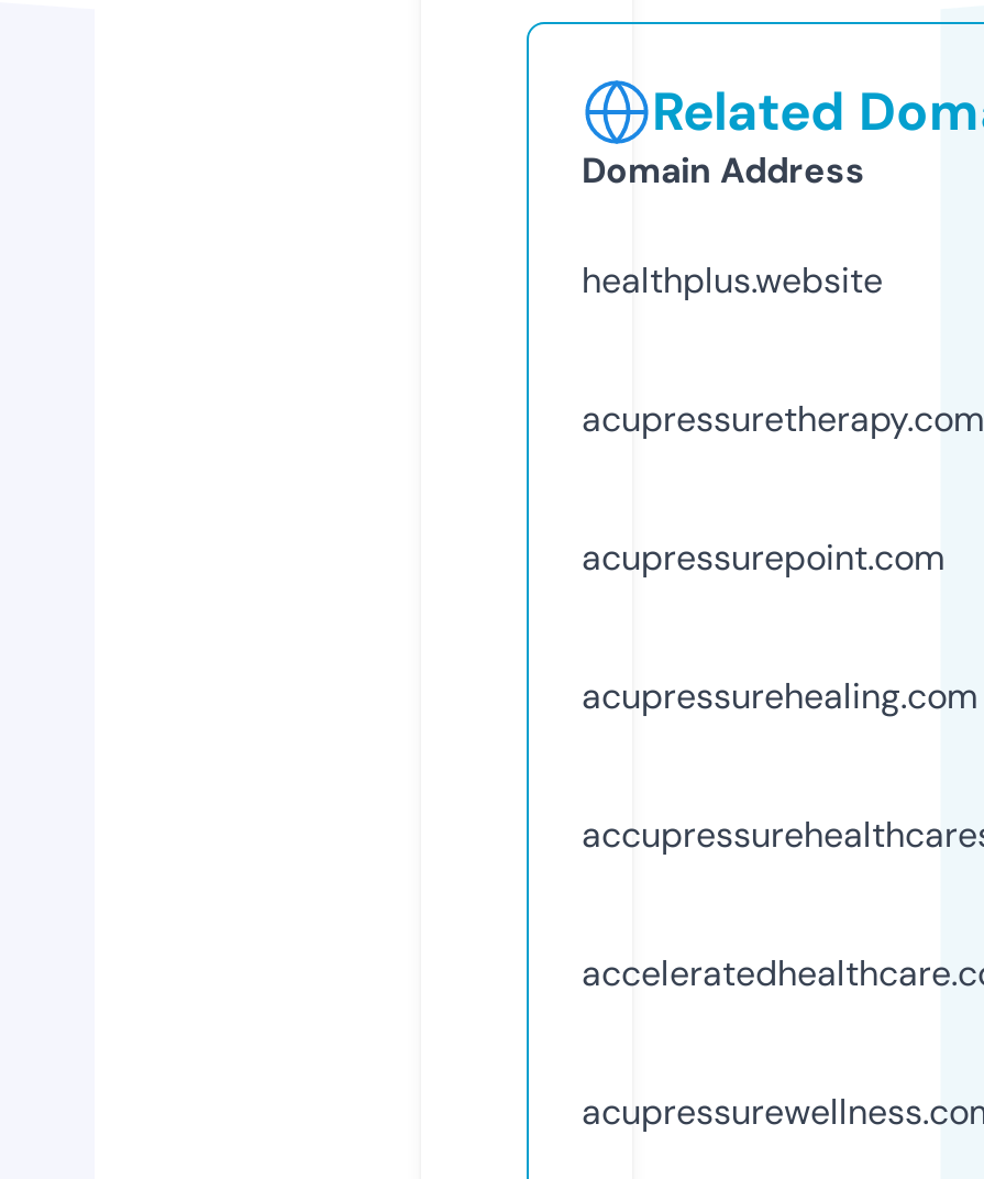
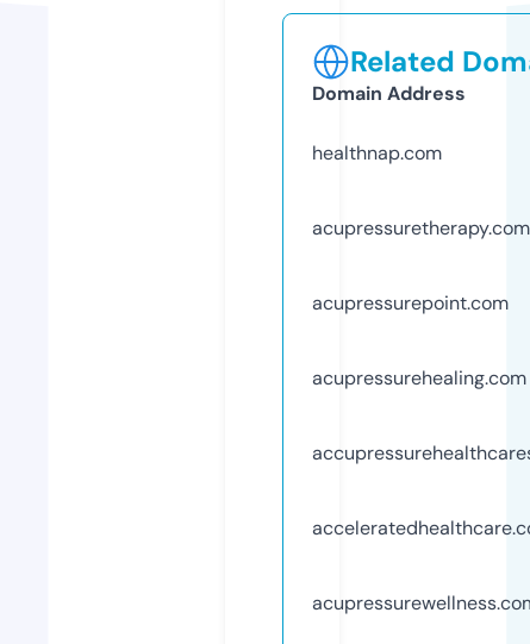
- healthplus.website
+ healthnap.com
